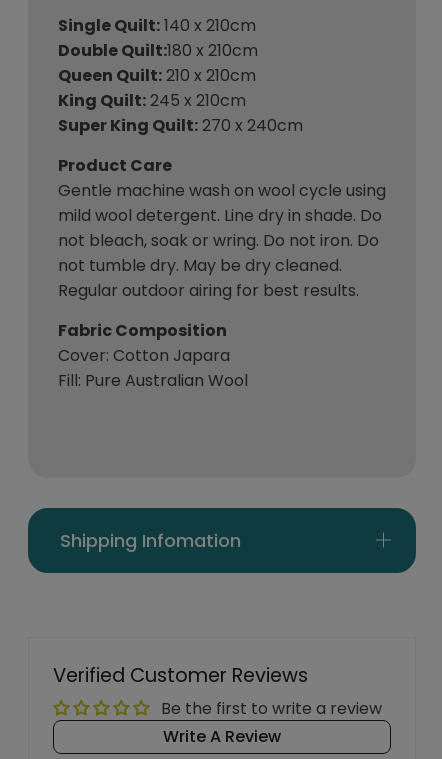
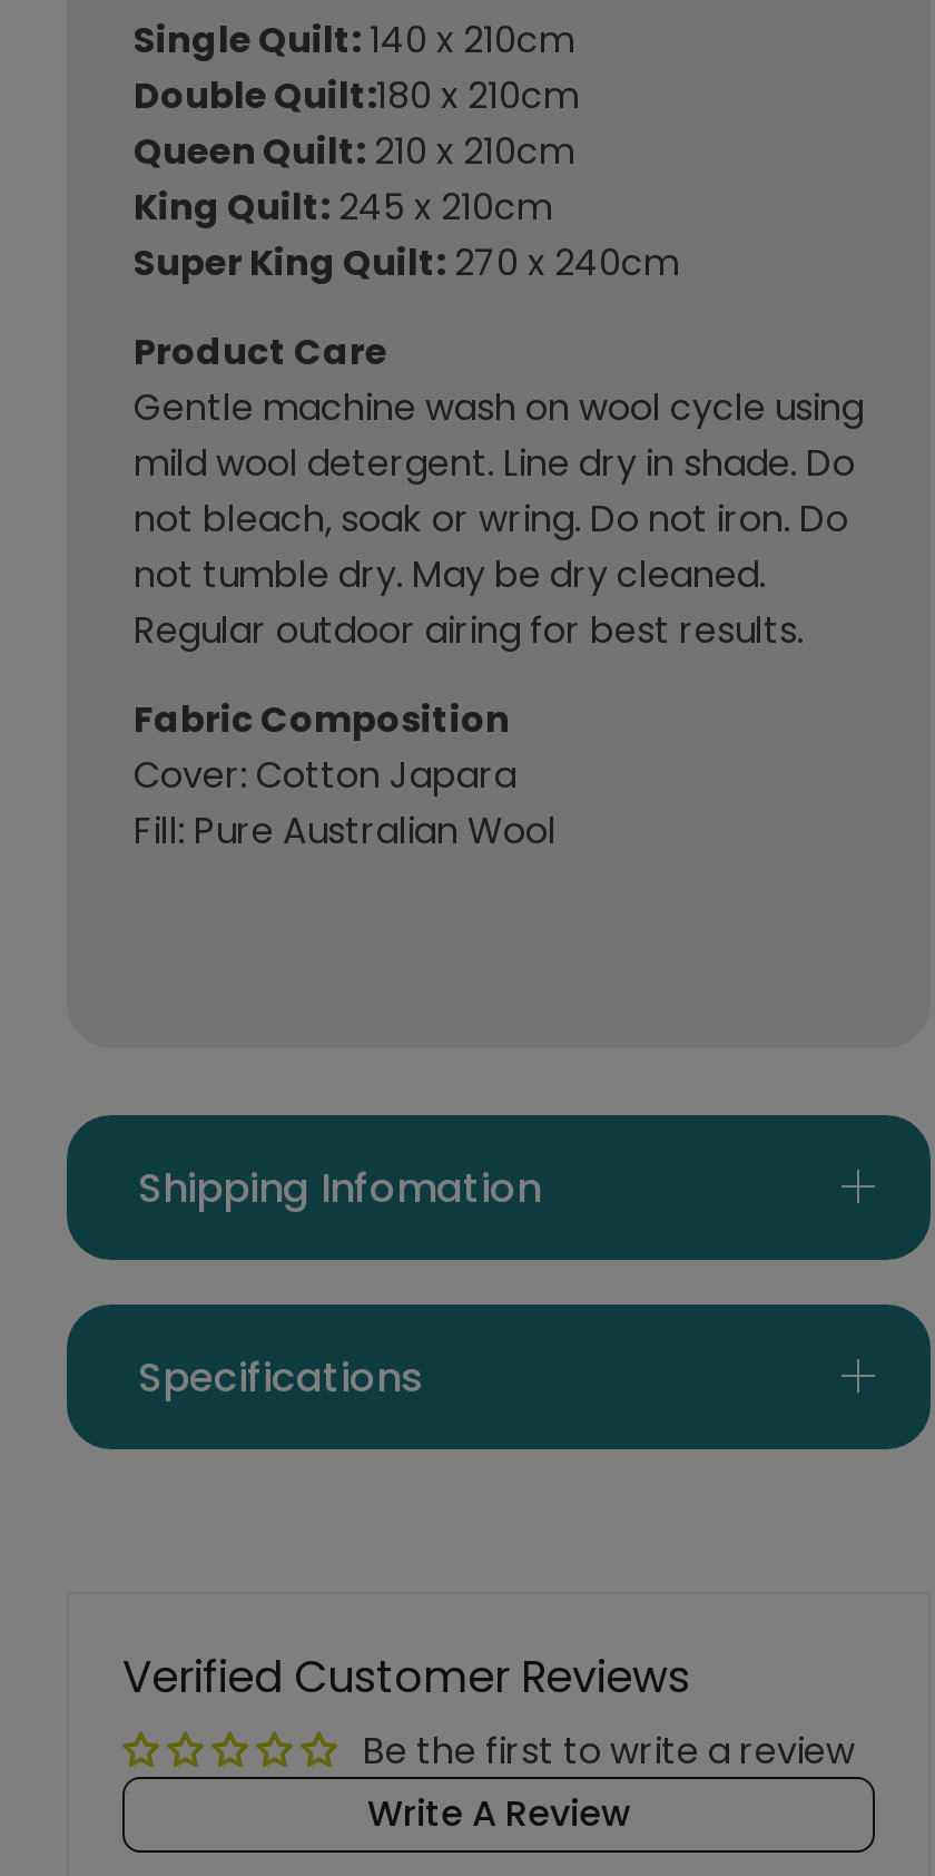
+ Specifications
